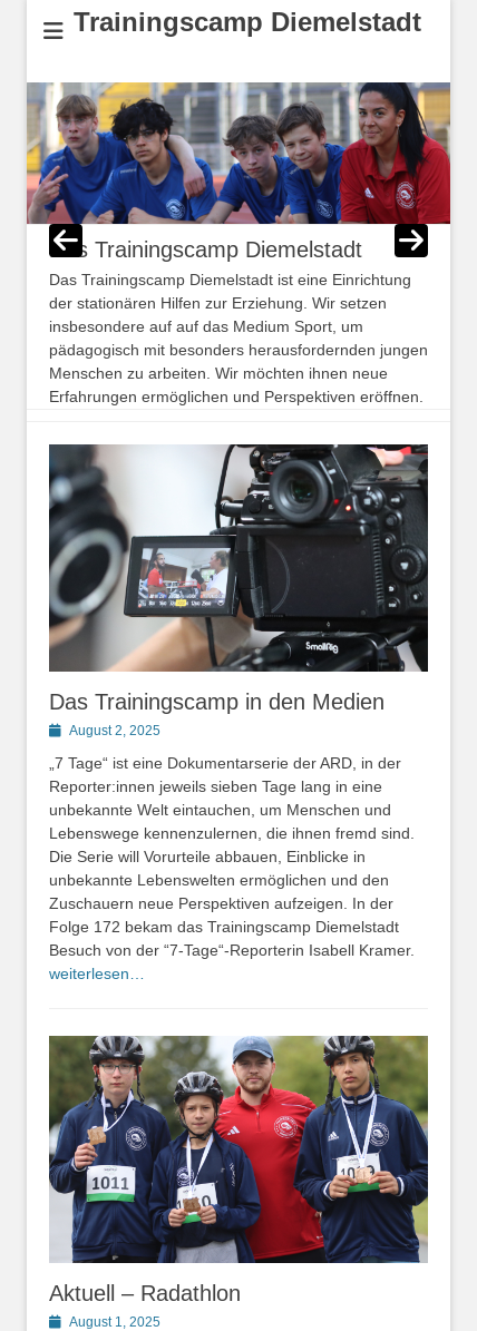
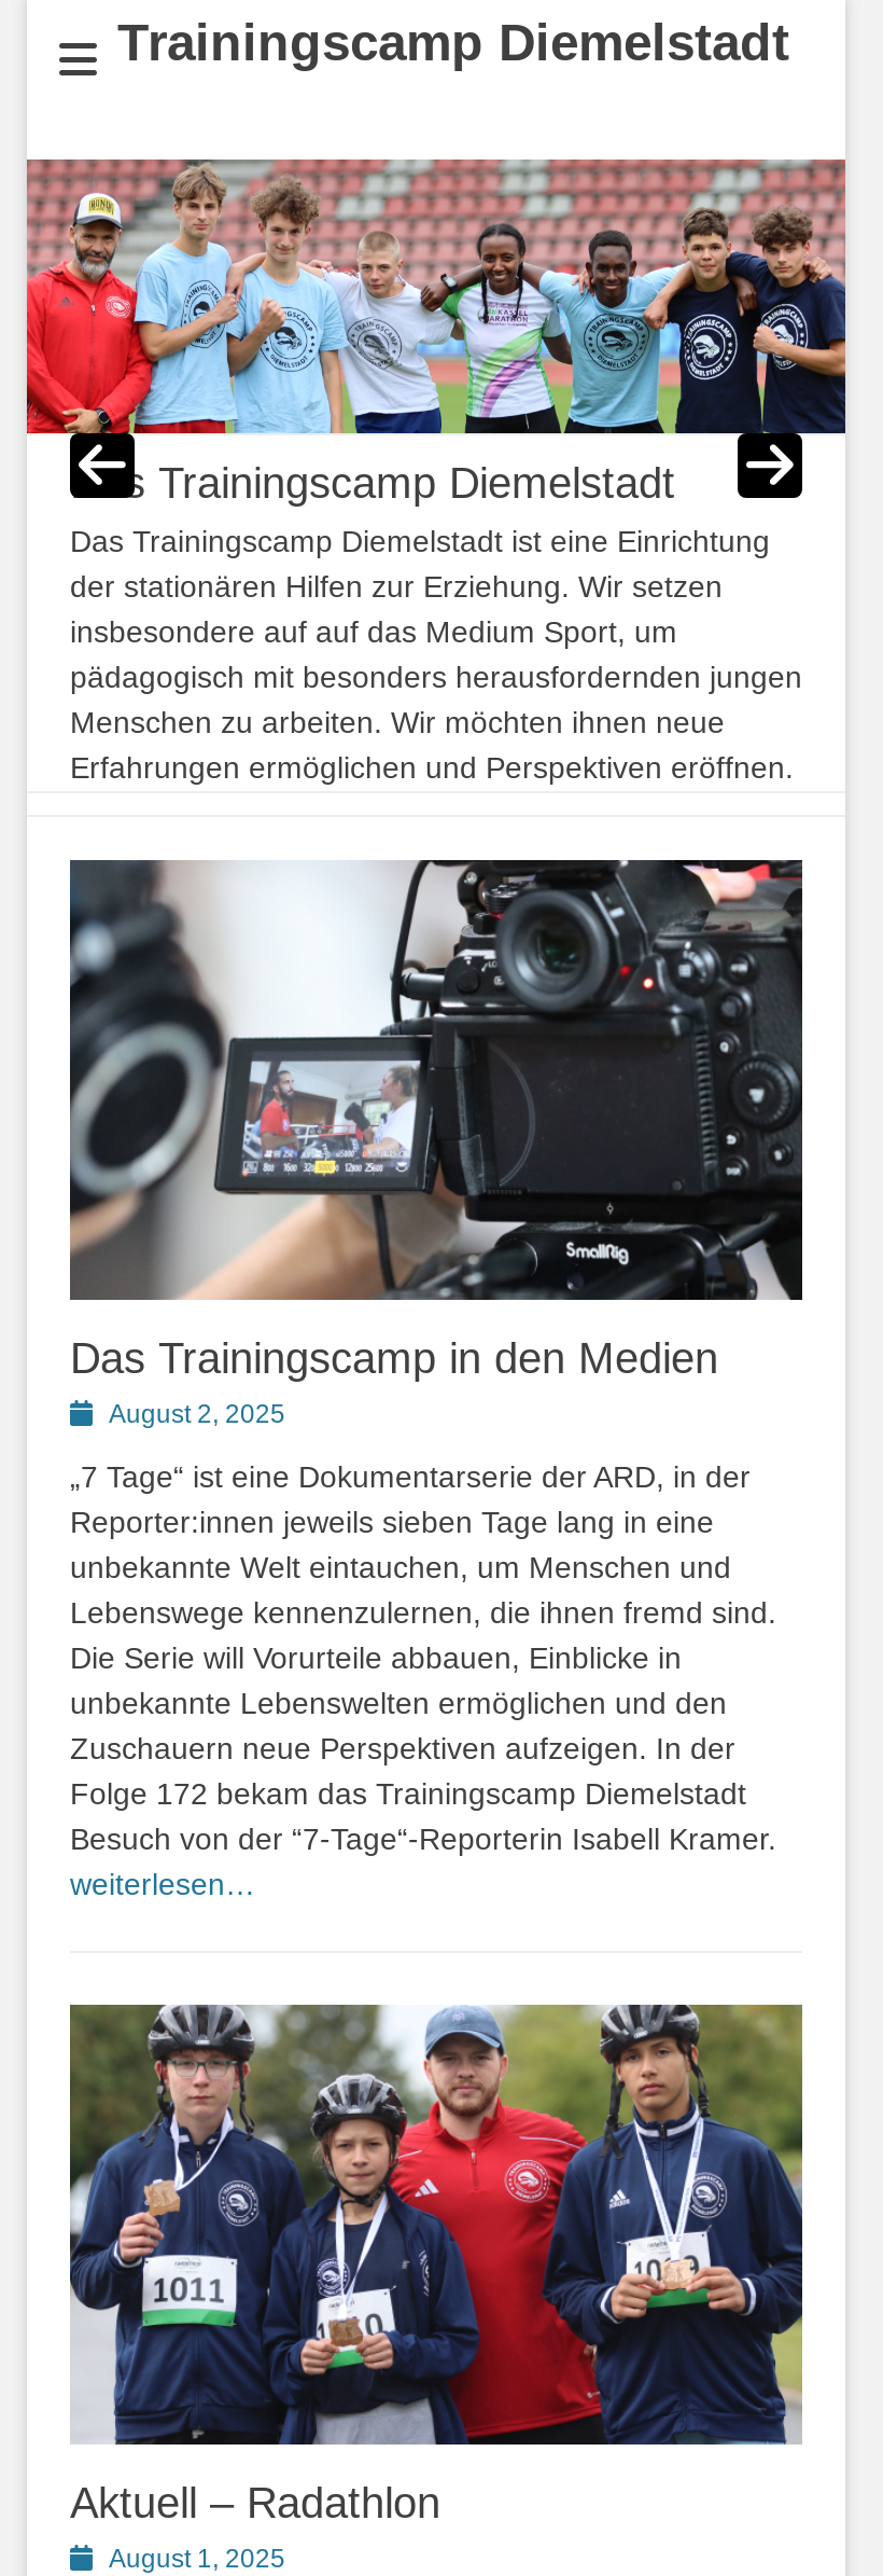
- [image]
+ [image]
